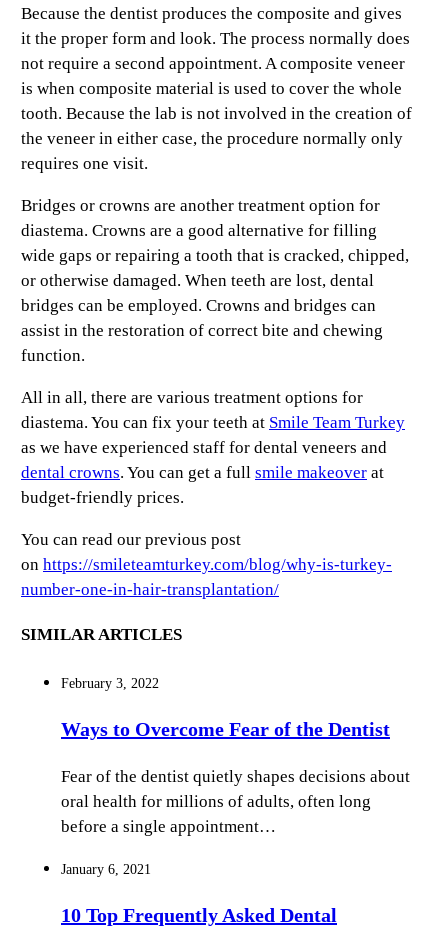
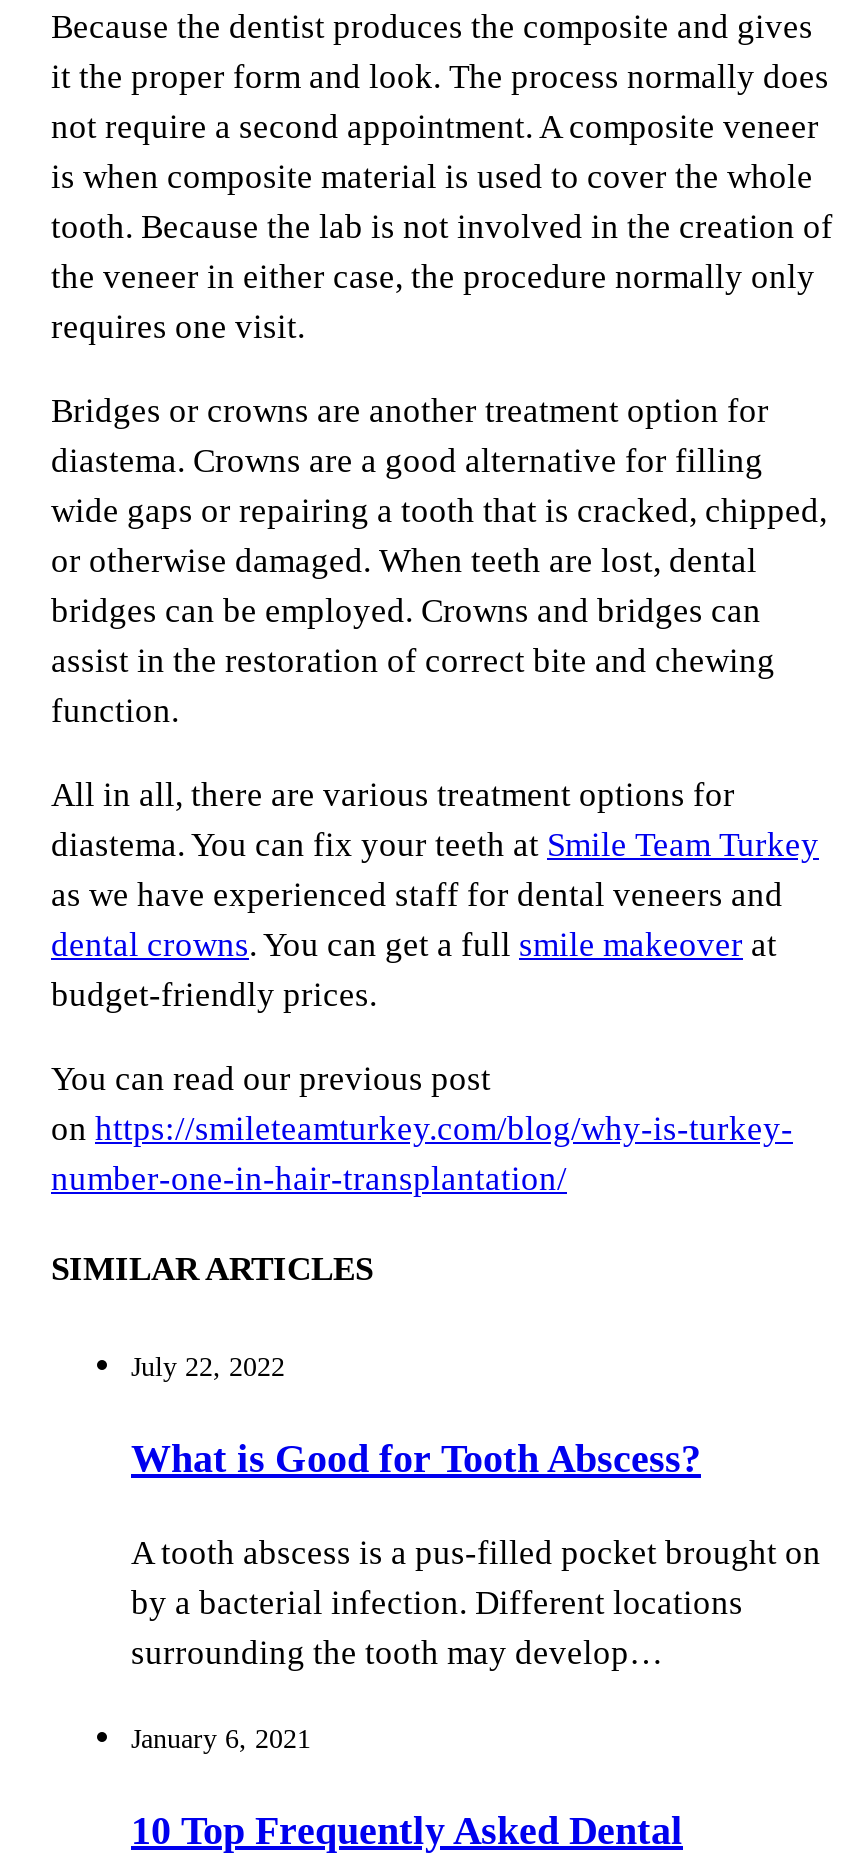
- February 3, 2022
+ July 22, 2022

- Ways to Overcome Fear of the Dentist
+ What is Good for Tooth Abscess?

- Fear of the dentist quietly shapes decisions about
- oral health for millions of adults, often long
- before a single appointment…
+ A tooth abscess is a pus-filled pocket brought on
+ by a bacterial infection. Different locations
+ surrounding the tooth may develop…
